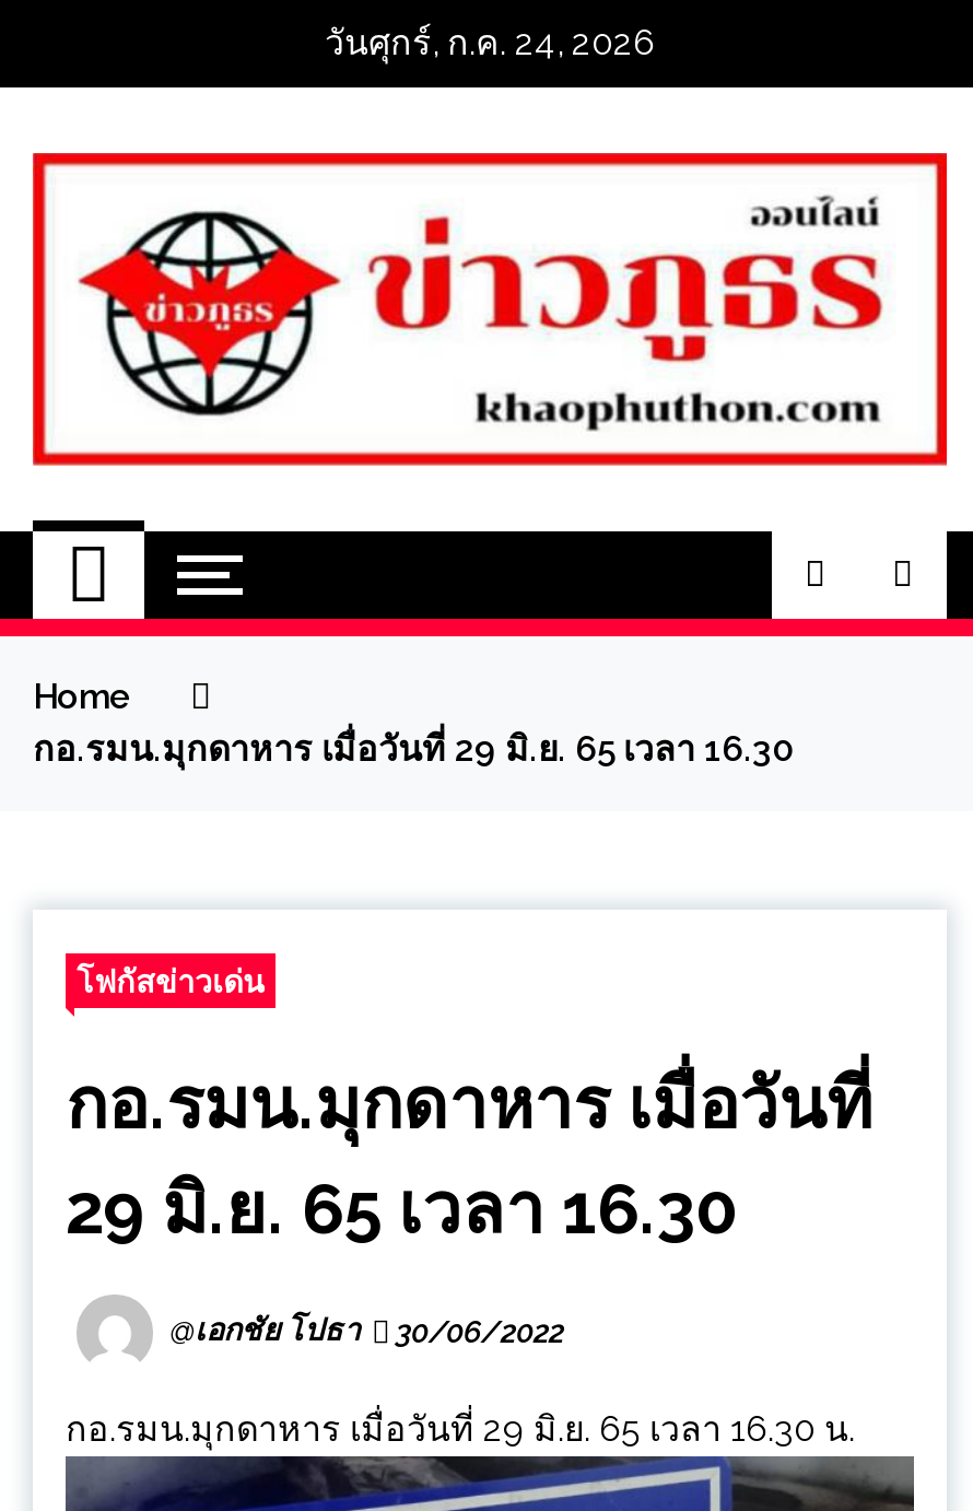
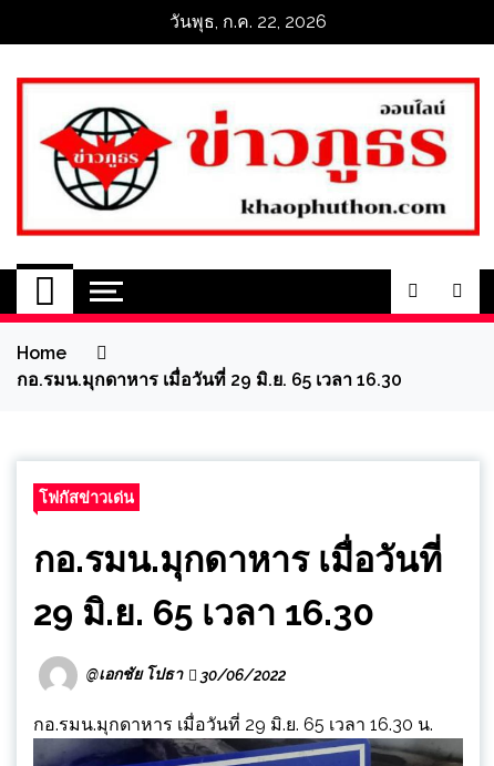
- วันศุกร์, ก.ค. 24, 2026
+ วันพุธ, ก.ค. 22, 2026
